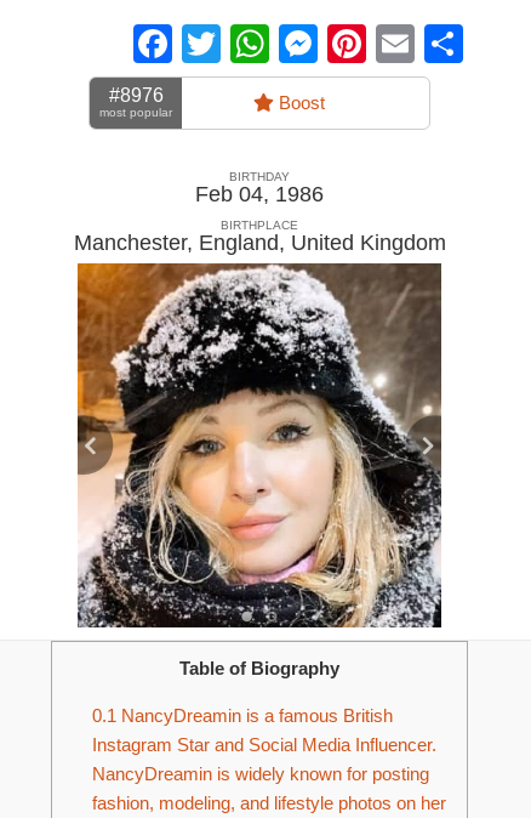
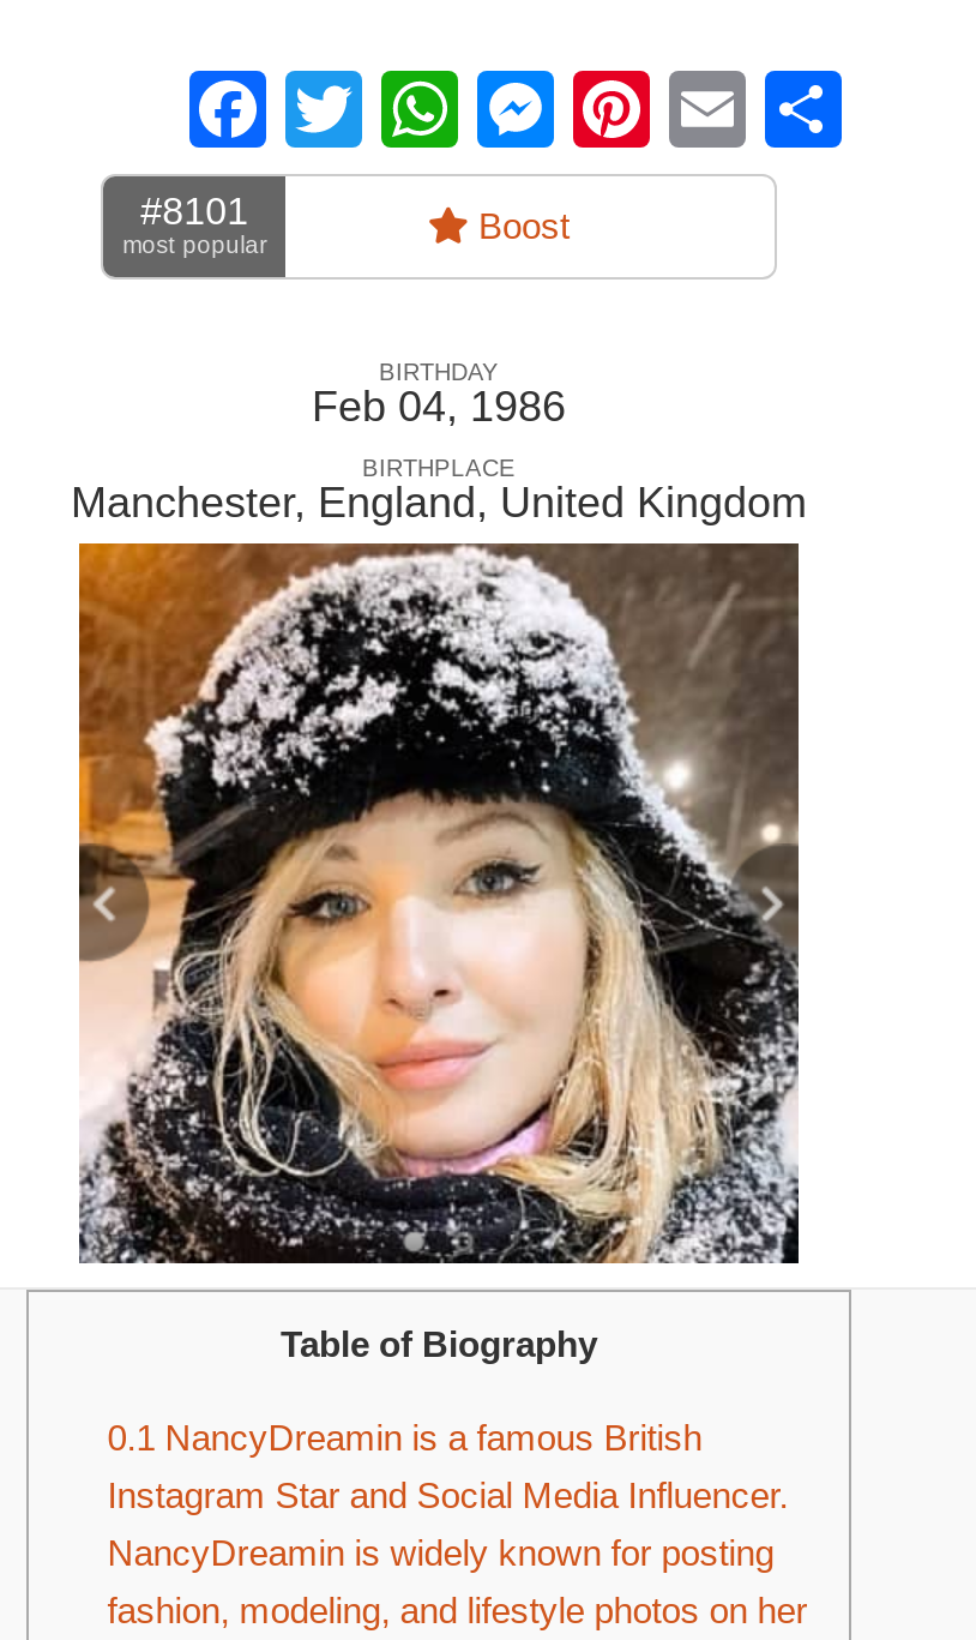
- #8976
+ #8101
